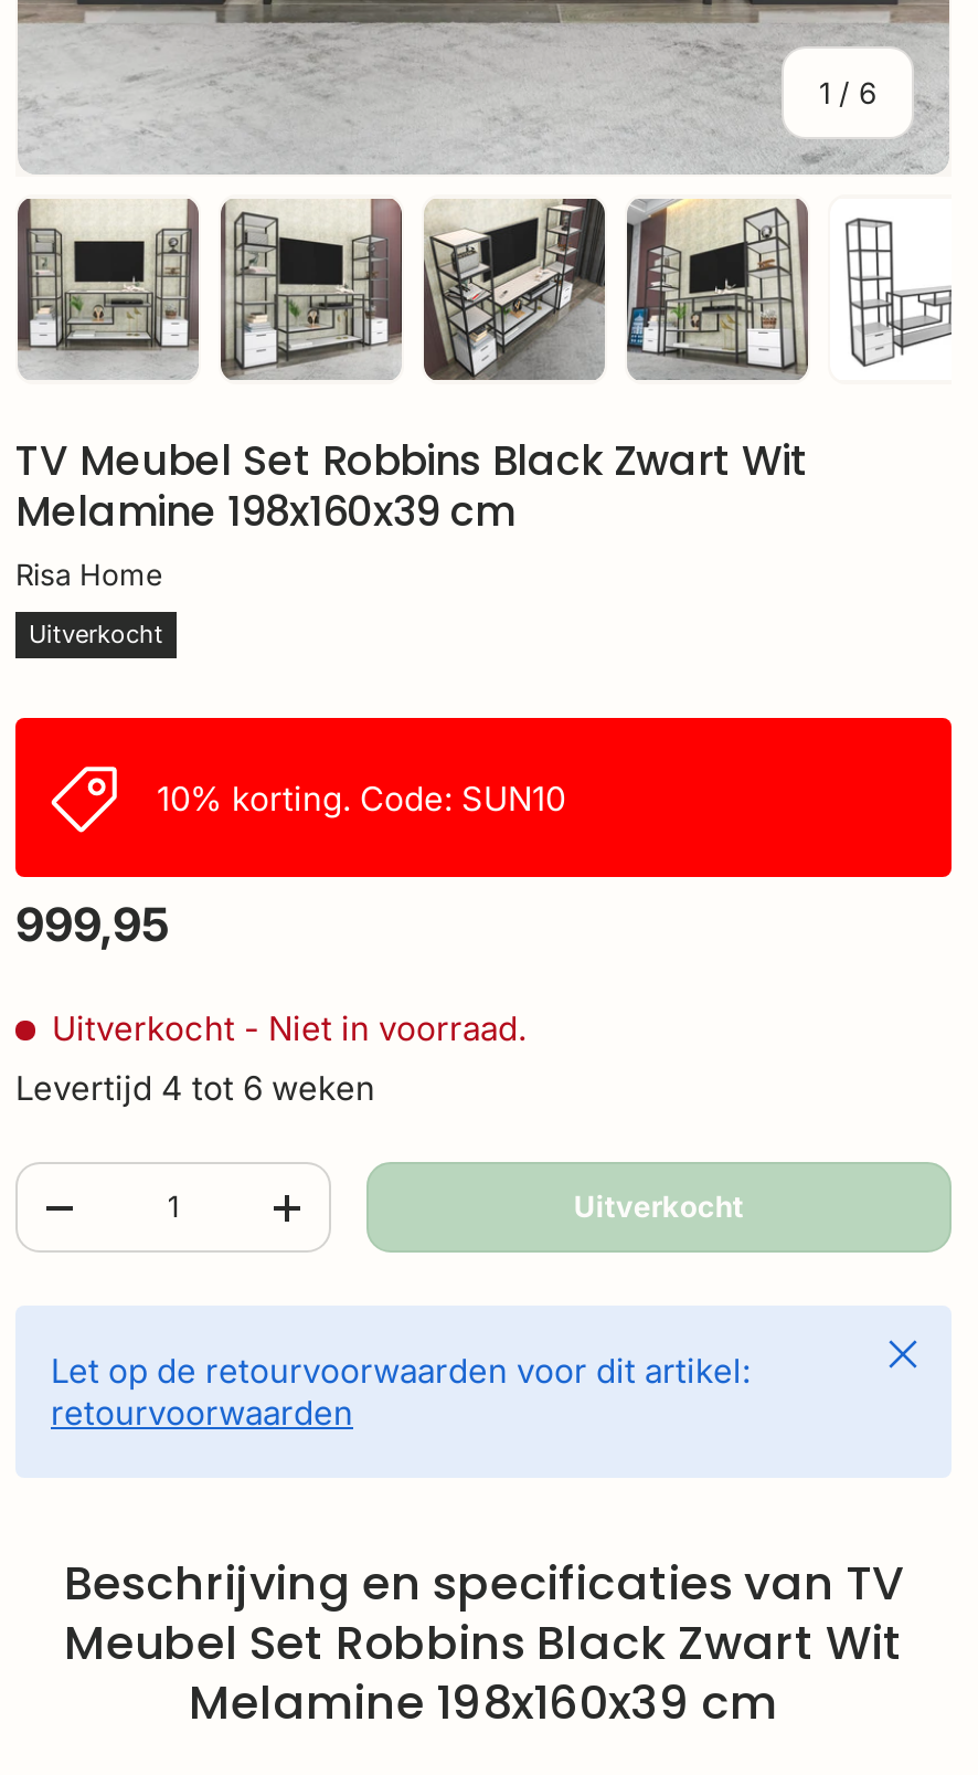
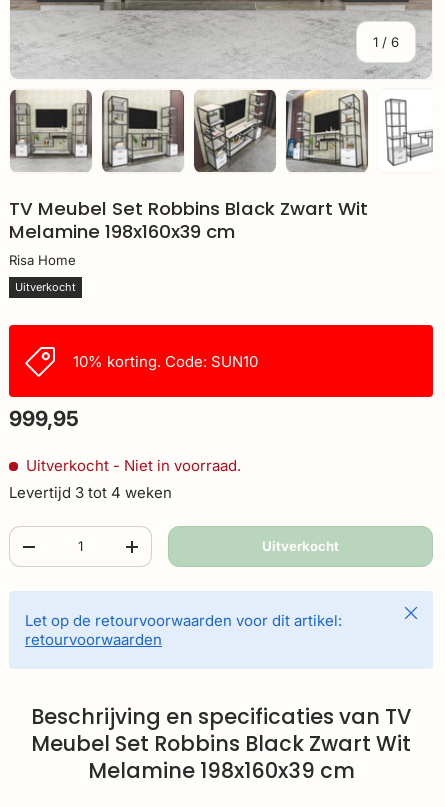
- Levertijd 4 tot 6 weken
+ Levertijd 3 tot 4 weken
